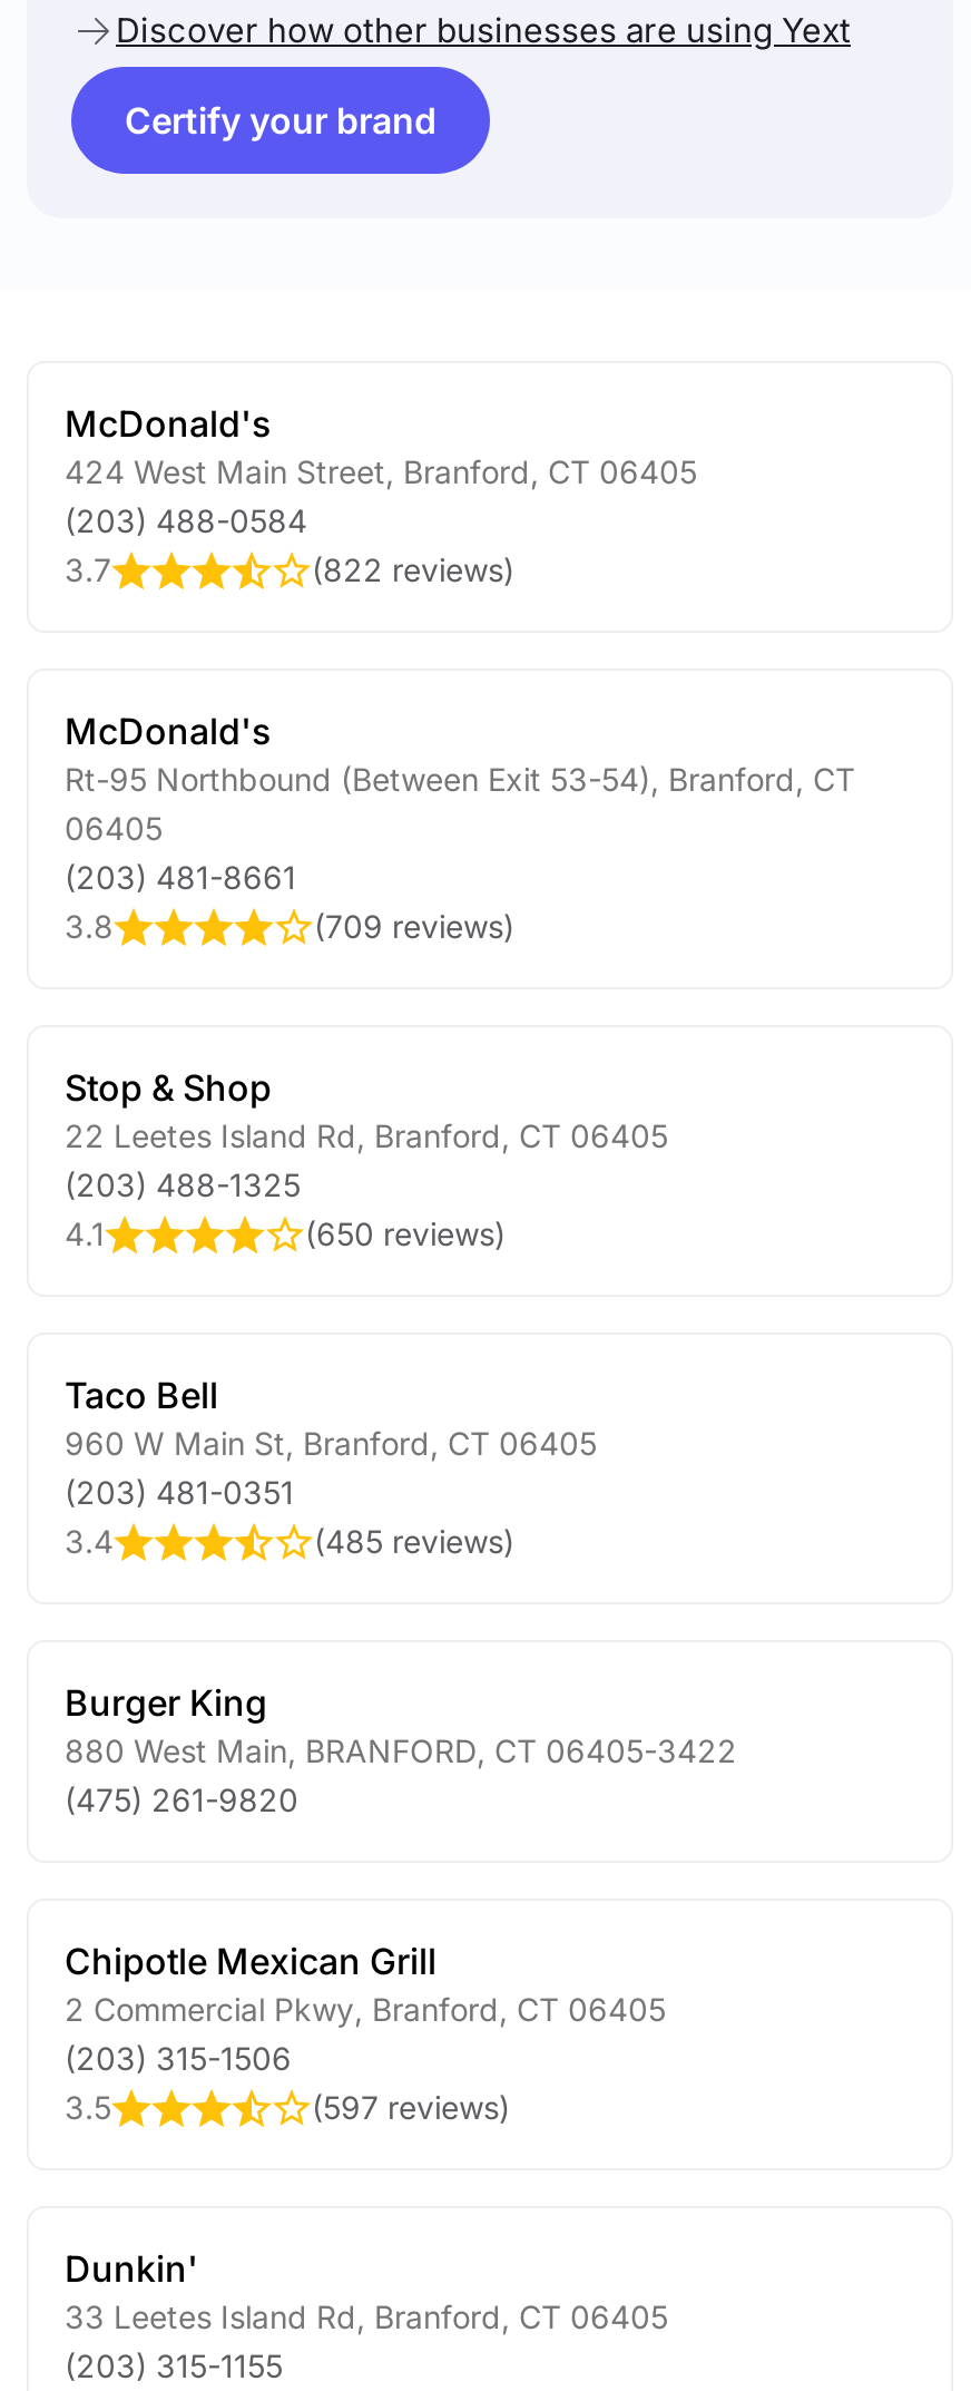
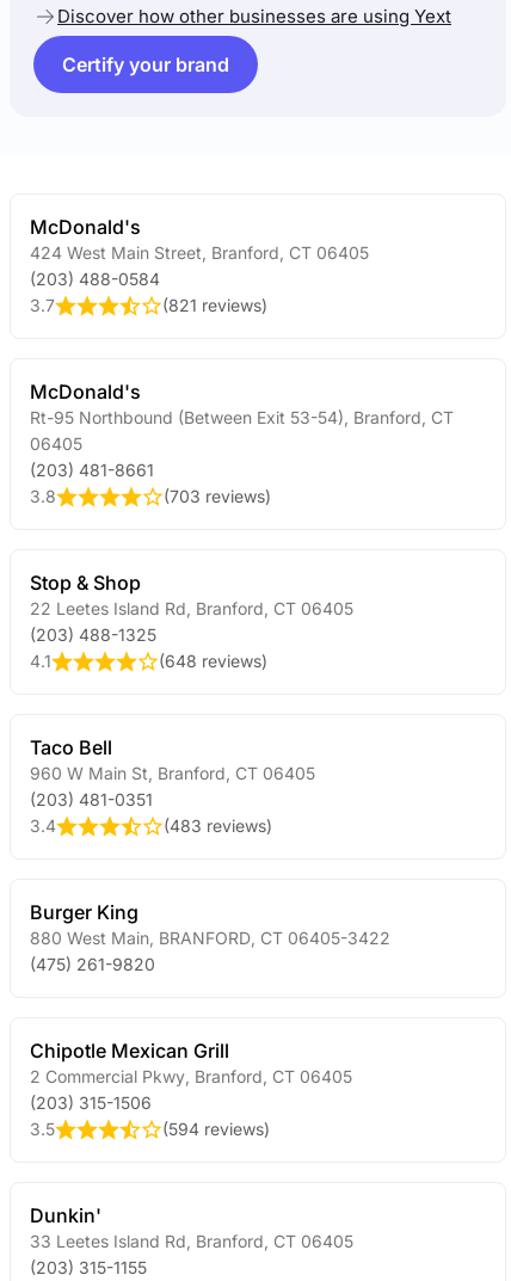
- (822 reviews)
+ (821 reviews)

- (709 reviews)
+ (703 reviews)

- (650 reviews)
+ (648 reviews)

- (485 reviews)
+ (483 reviews)

- (597 reviews)
+ (594 reviews)
